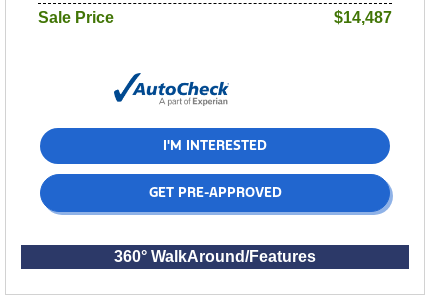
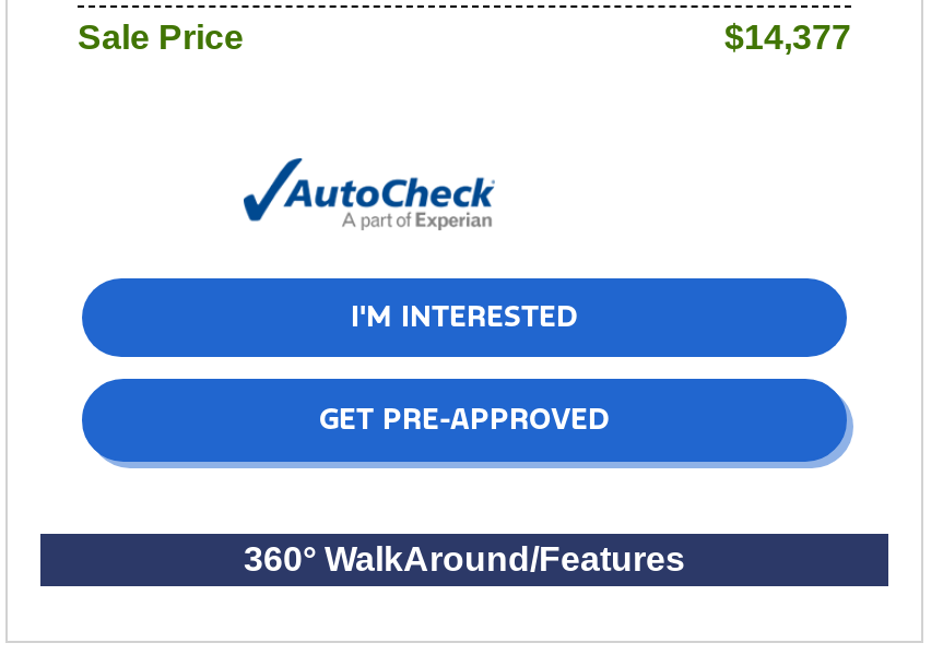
- $14,487
+ $14,377
